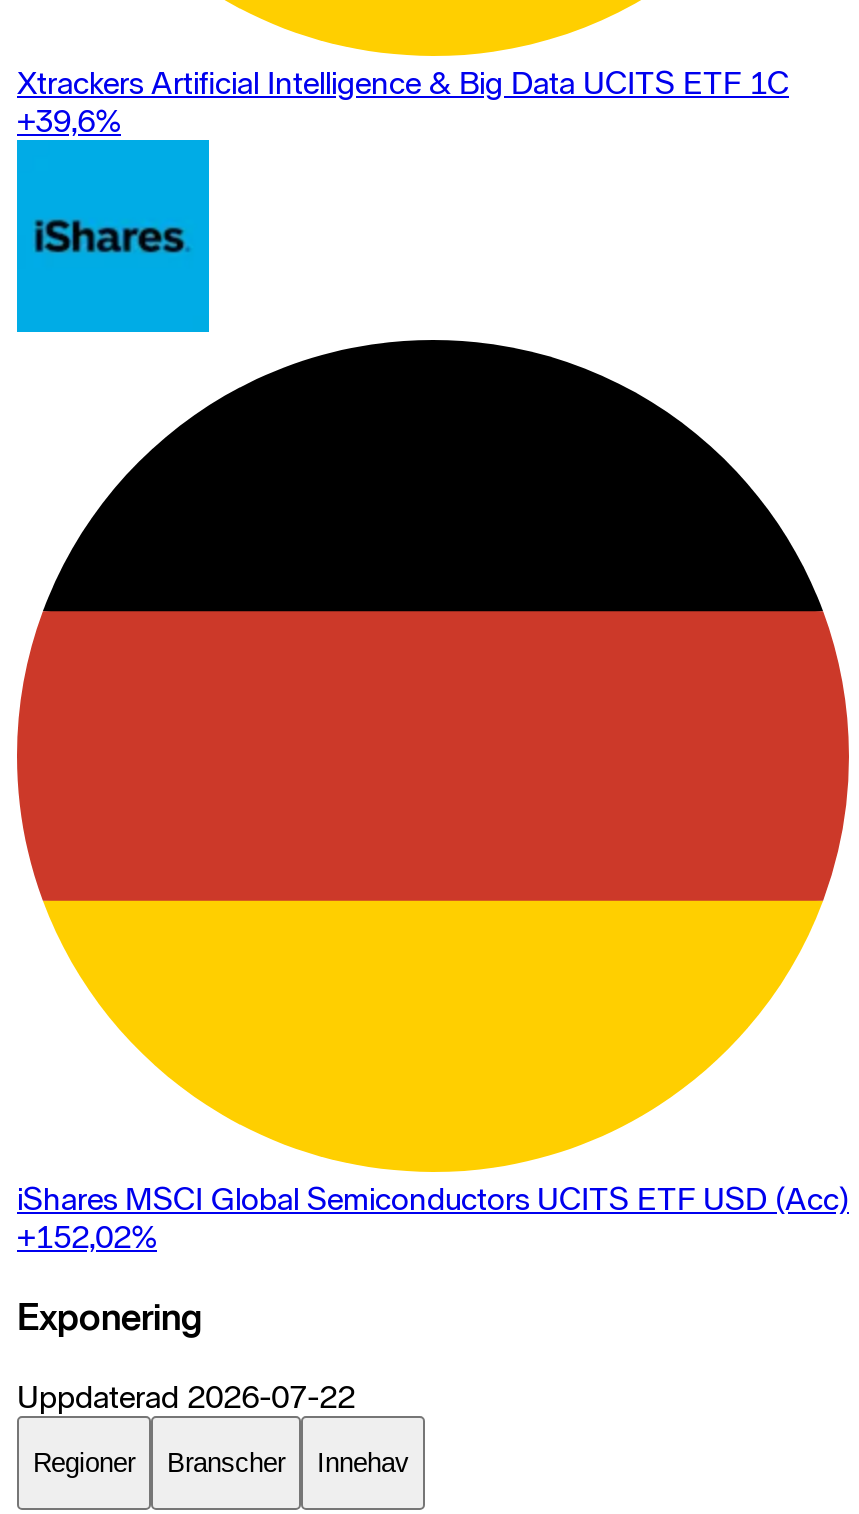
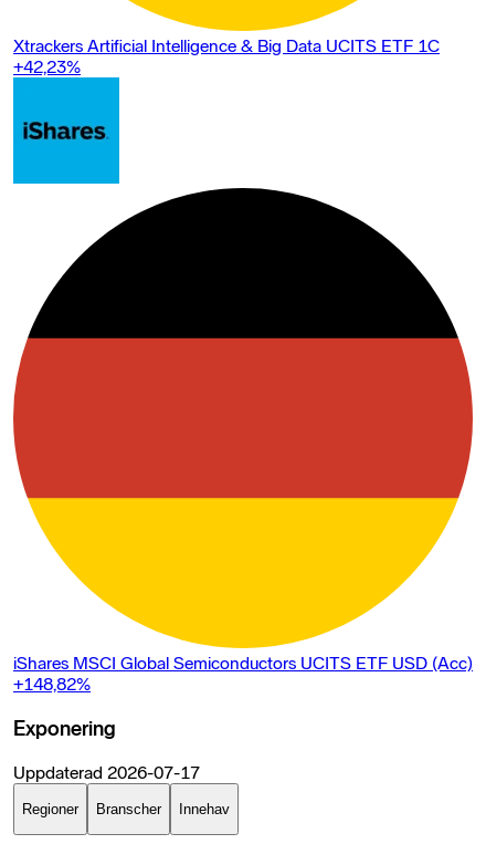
- +39,6%
+ +42,23%

- +152,02%
+ +148,82%

- Uppdaterad 2026-07-22
+ Uppdaterad 2026-07-17
